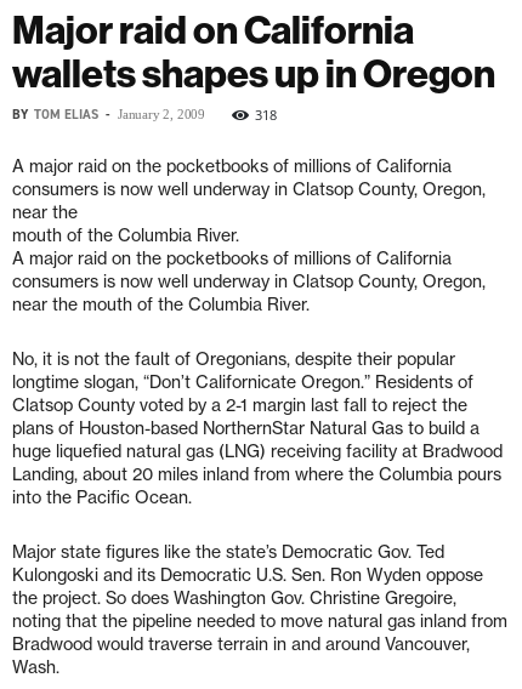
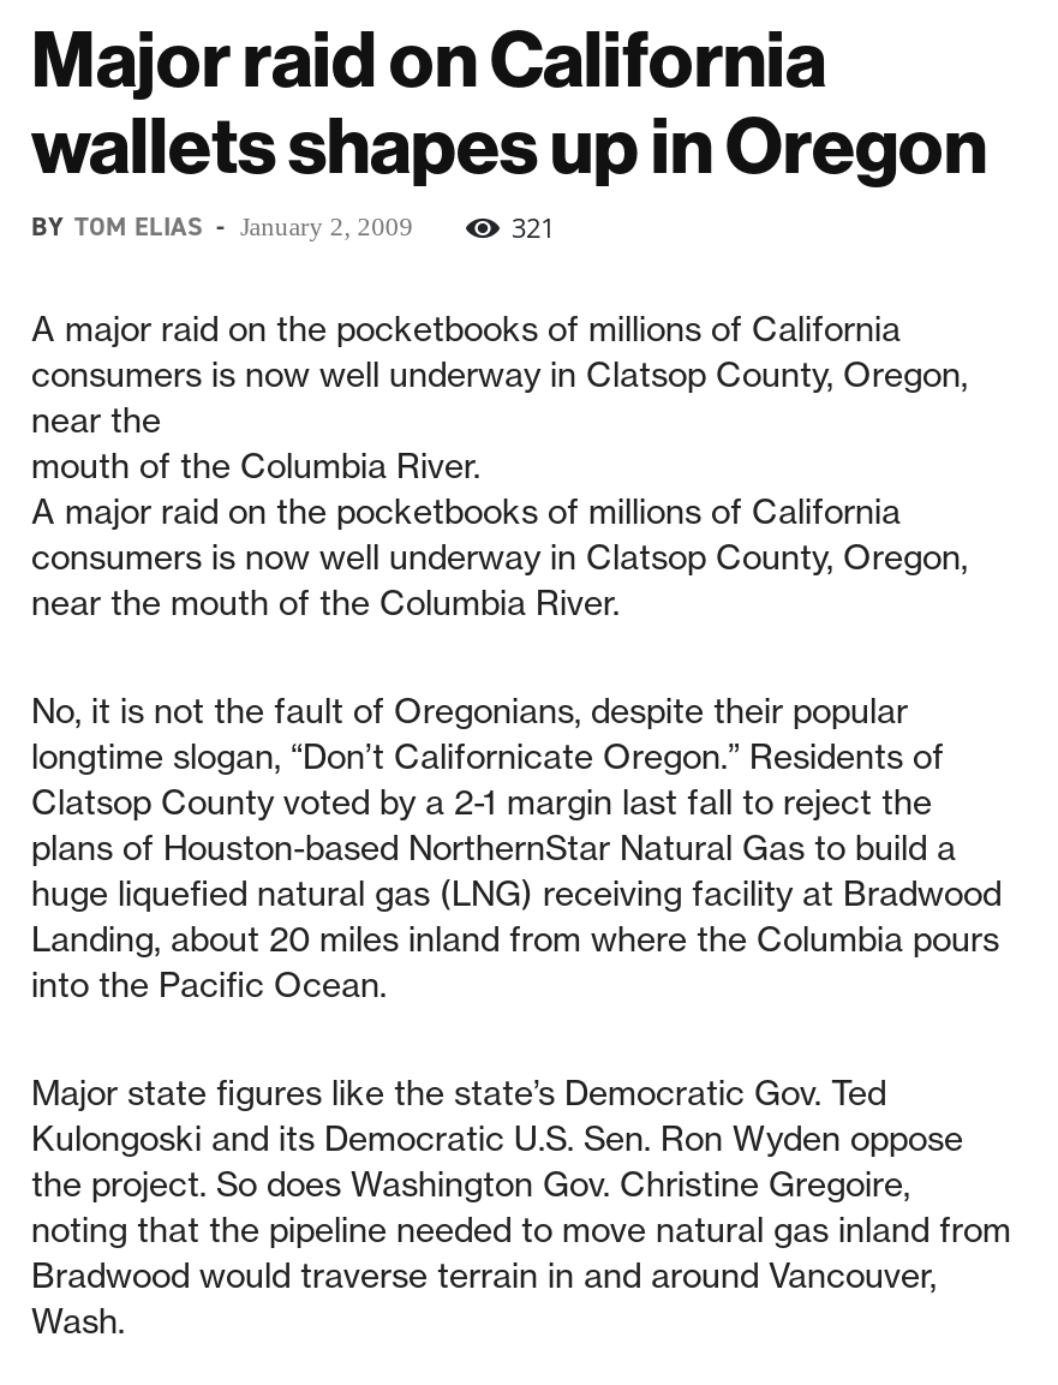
- 318
+ 321
